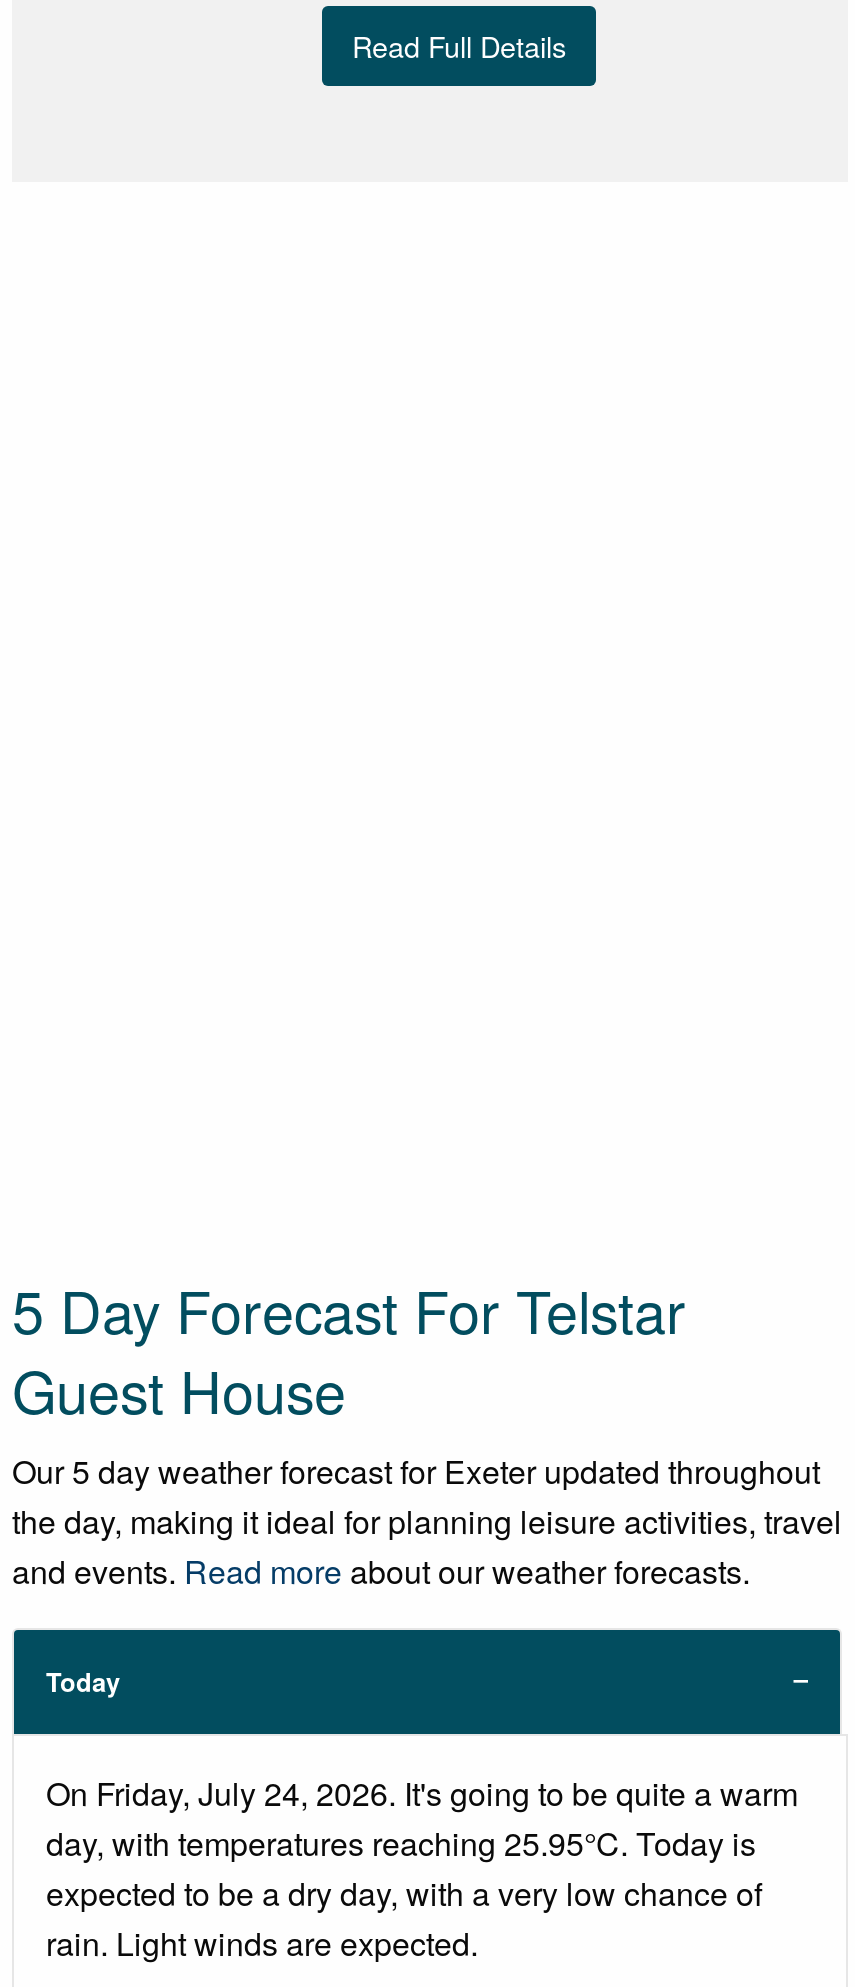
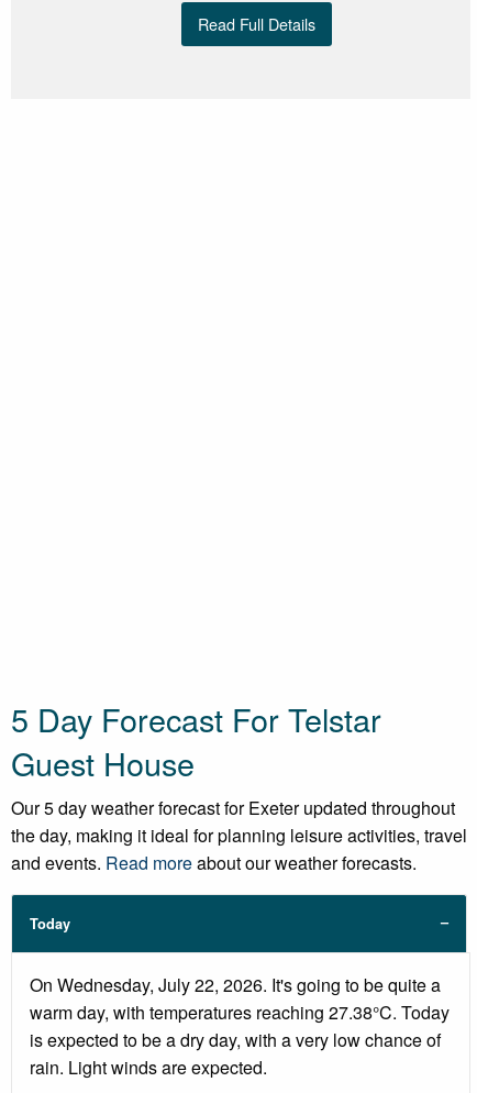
- On Friday, July 24, 2026. It's going to be quite a warm
- day, with temperatures reaching 25.95°C. Today is
- expected to be a dry day, with a very low chance of
+ On Wednesday, July 22, 2026. It's going to be quite a
+ warm day, with temperatures reaching 27.38°C. Today
+ is expected to be a dry day, with a very low chance of
